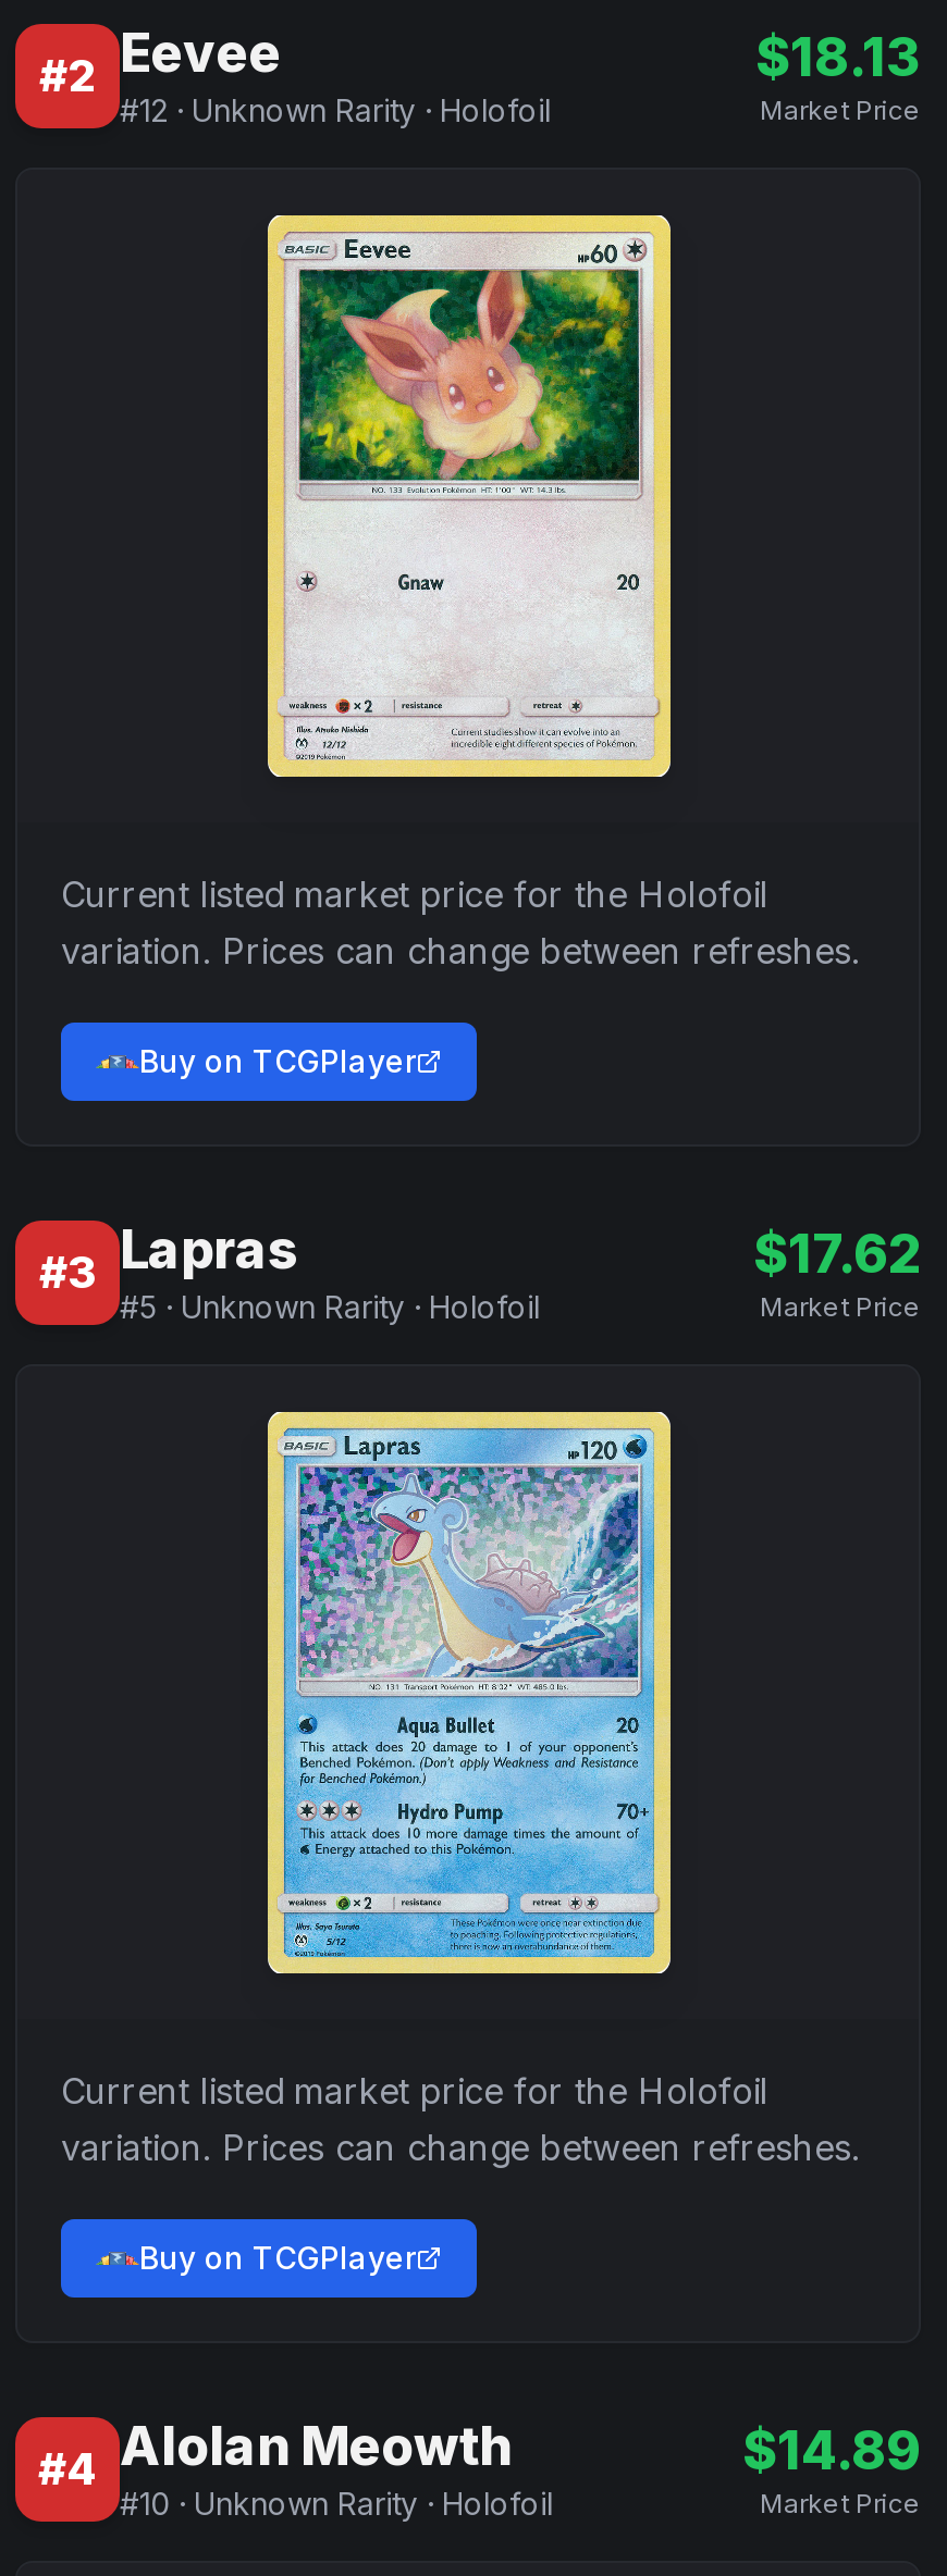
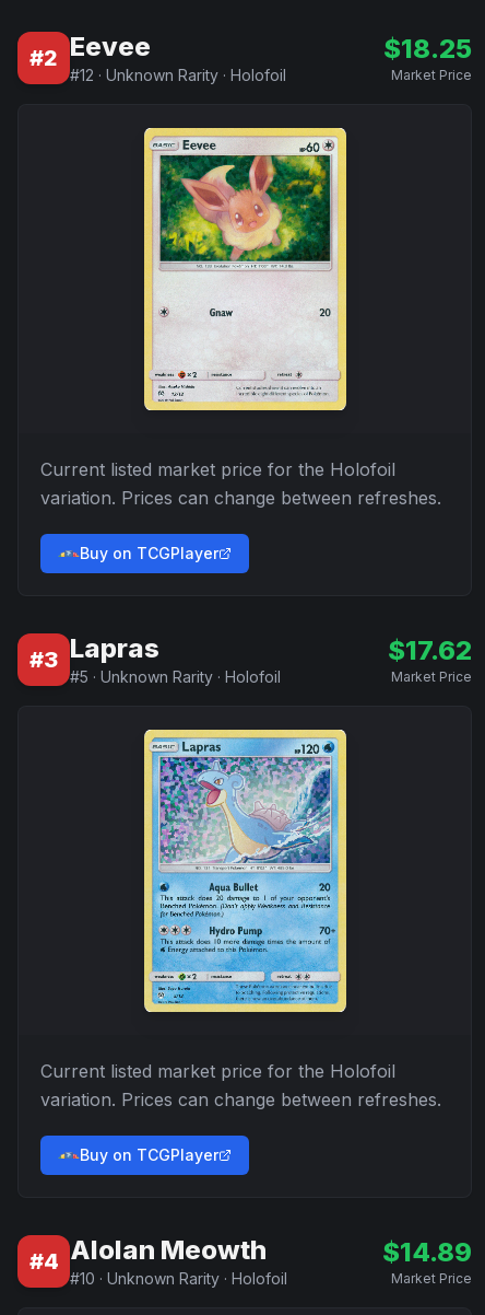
- $18.13
+ $18.25
